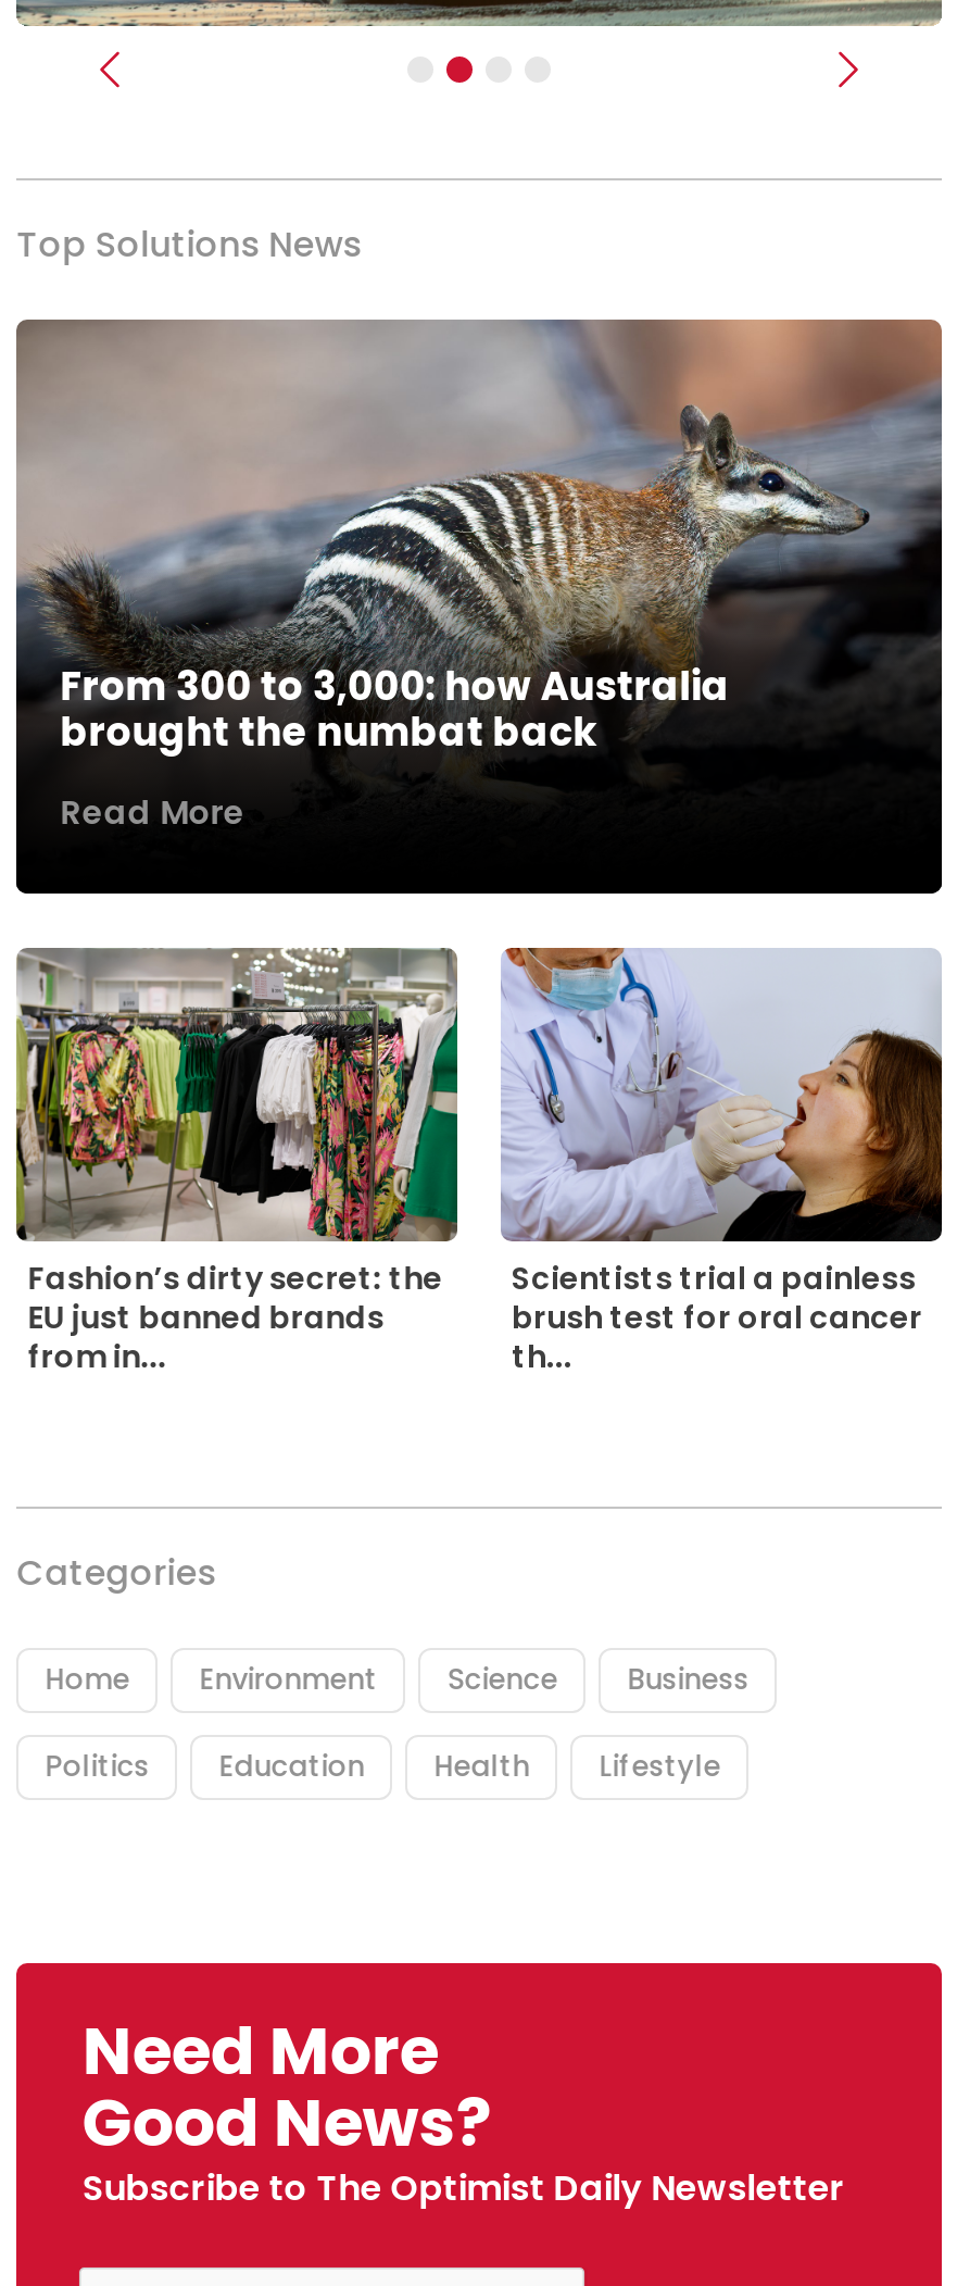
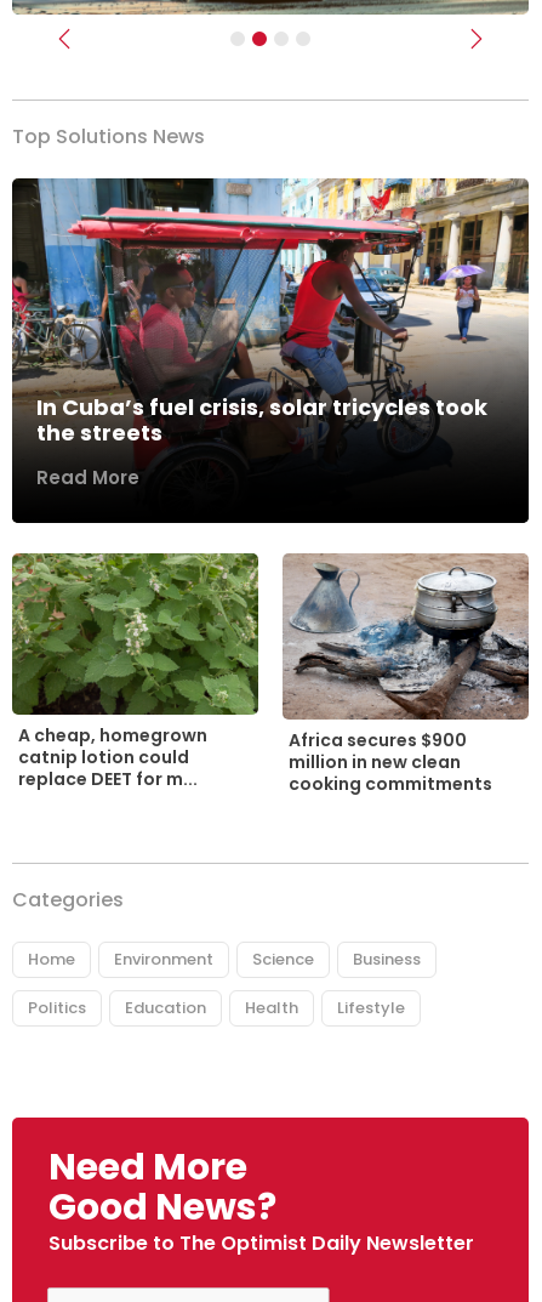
- [image]
- From 300 to 3,000: how Australia
- brought the numbat back
+ [image]
+ In Cuba’s fuel crisis, solar tricycles took
+ the streets

- [image]
- Fashion’s dirty secret: the
- EU just banned brands
- from in...
+ [image]
+ A cheap, homegrown
+ catnip lotion could
+ replace DEET for m...

- [image]
- Scientists trial a painless
- brush test for oral cancer
- th...
+ [image]
+ Africa secures $900
+ million in new clean
+ cooking commitments
